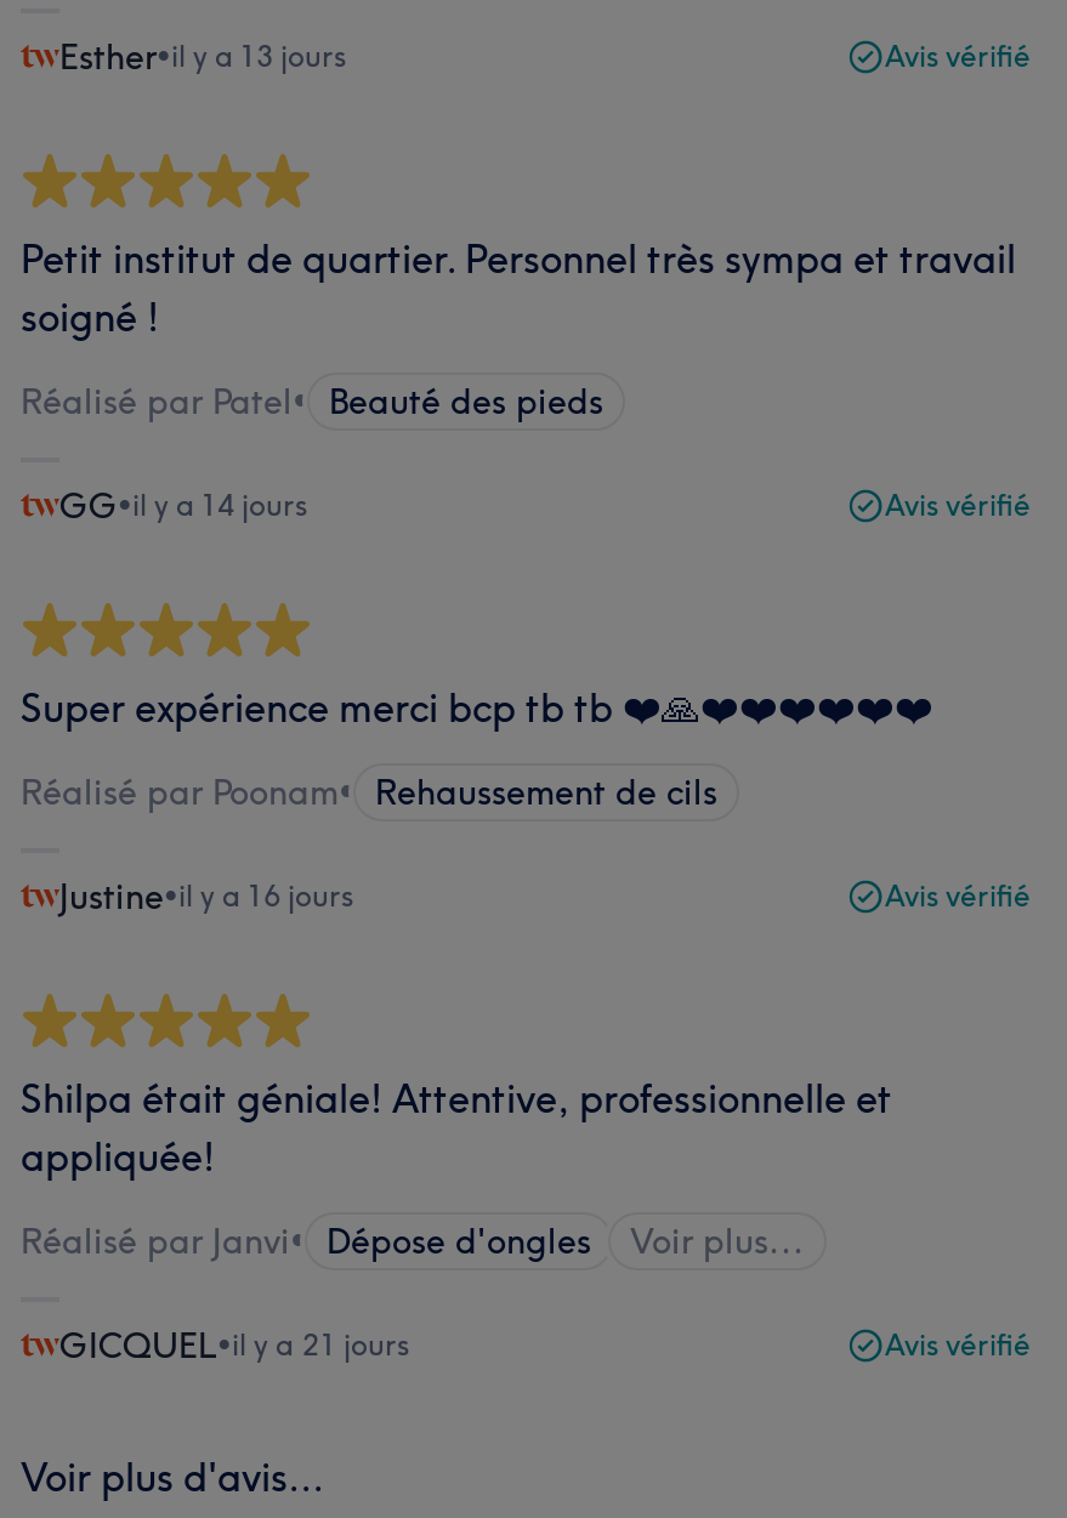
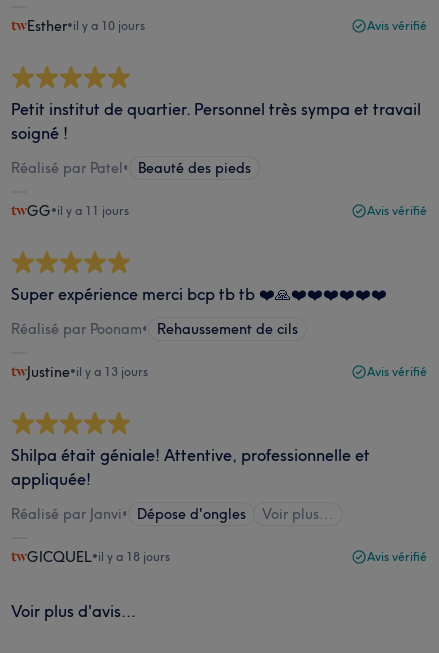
- Esther•il y a 13 jours
+ Esther•il y a 10 jours

- GG•il y a 14 jours
+ GG•il y a 11 jours

- Justine•il y a 16 jours
+ Justine•il y a 13 jours

- GICQUEL•il y a 21 jours
+ GICQUEL•il y a 18 jours
